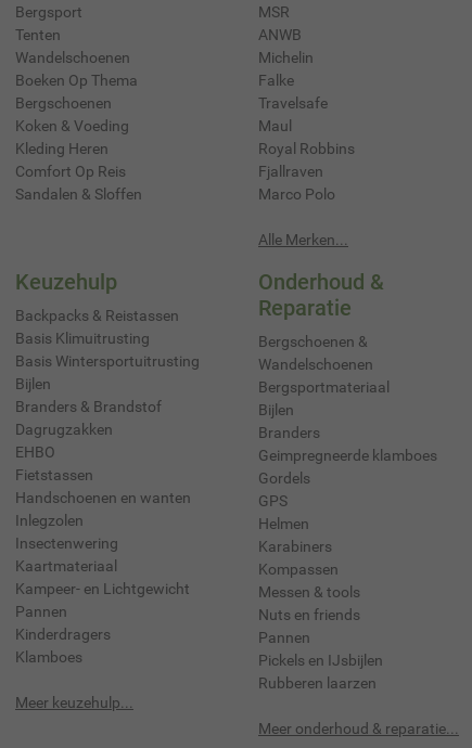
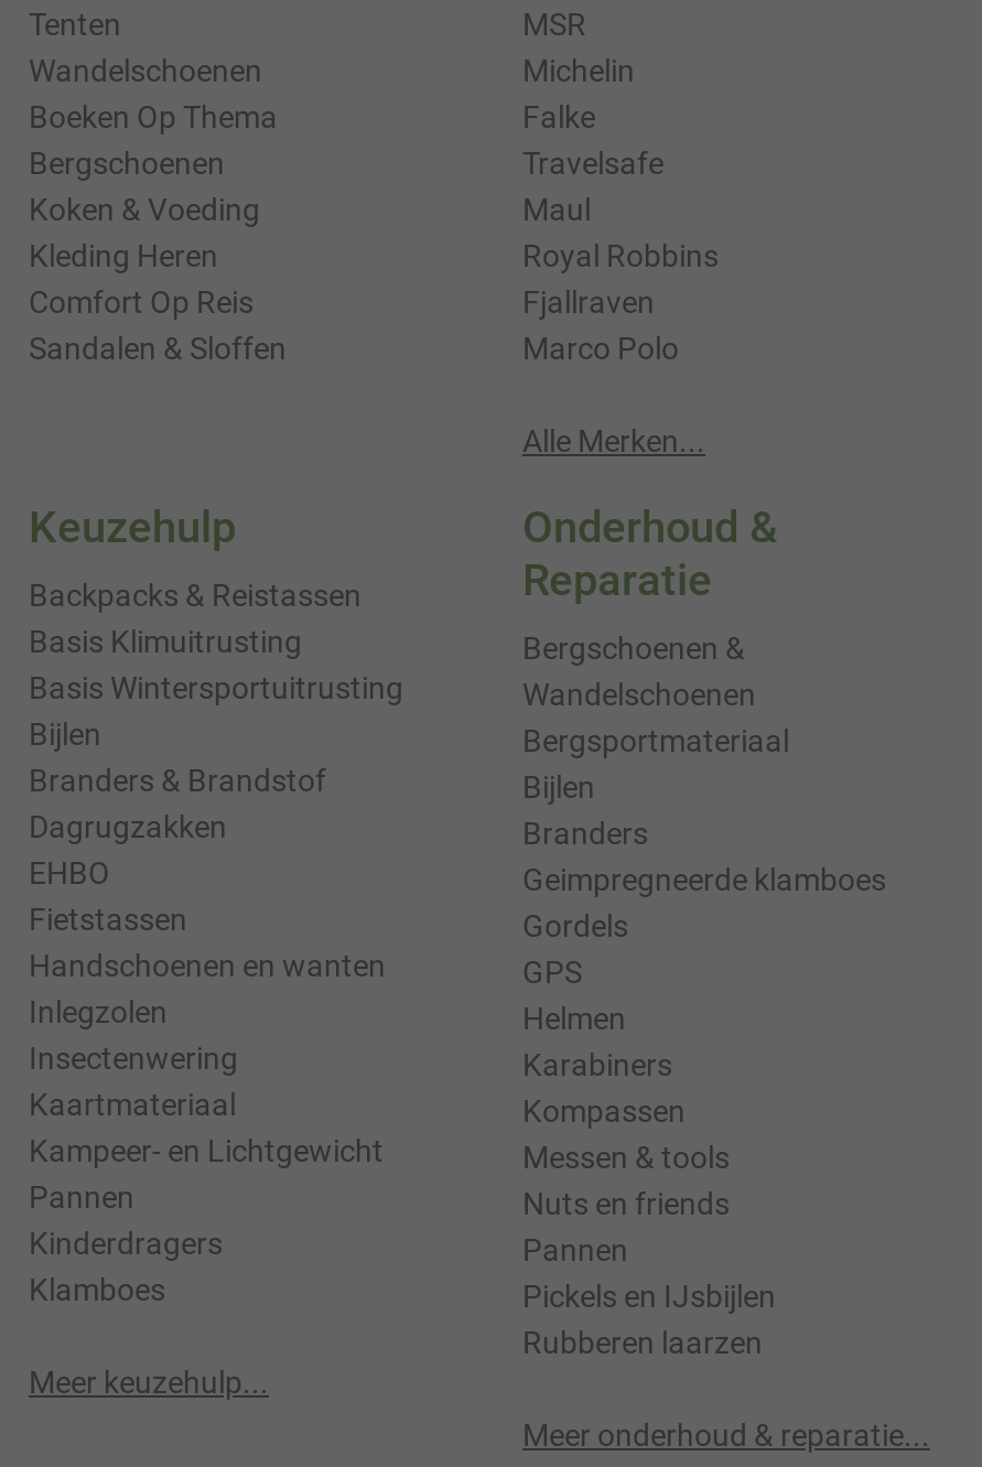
- Bergsport

- ANWB
